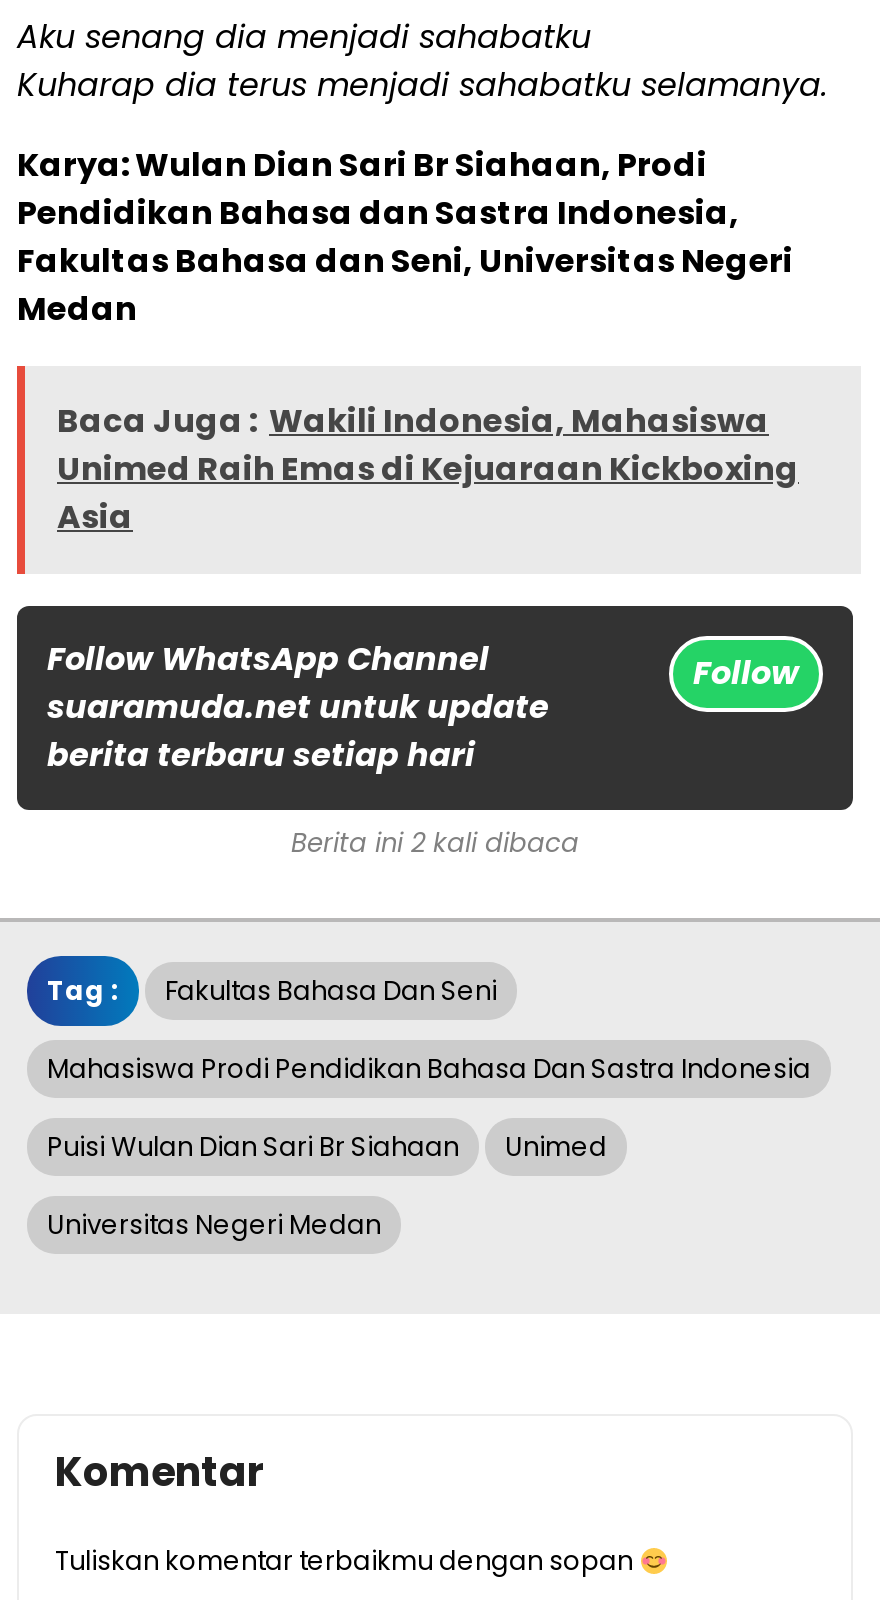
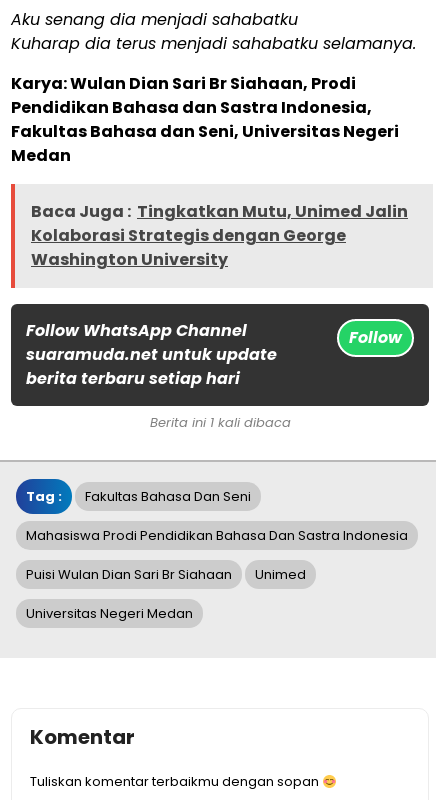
- Baca Juga : Wakili Indonesia, Mahasiswa
- Unimed Raih Emas di Kejuaraan Kickboxing
- Asia
+ Baca Juga : Tingkatkan Mutu, Unimed Jalin
+ Kolaborasi Strategis dengan George
+ Washington University

- Berita ini 2 kali dibaca
+ Berita ini 1 kali dibaca
